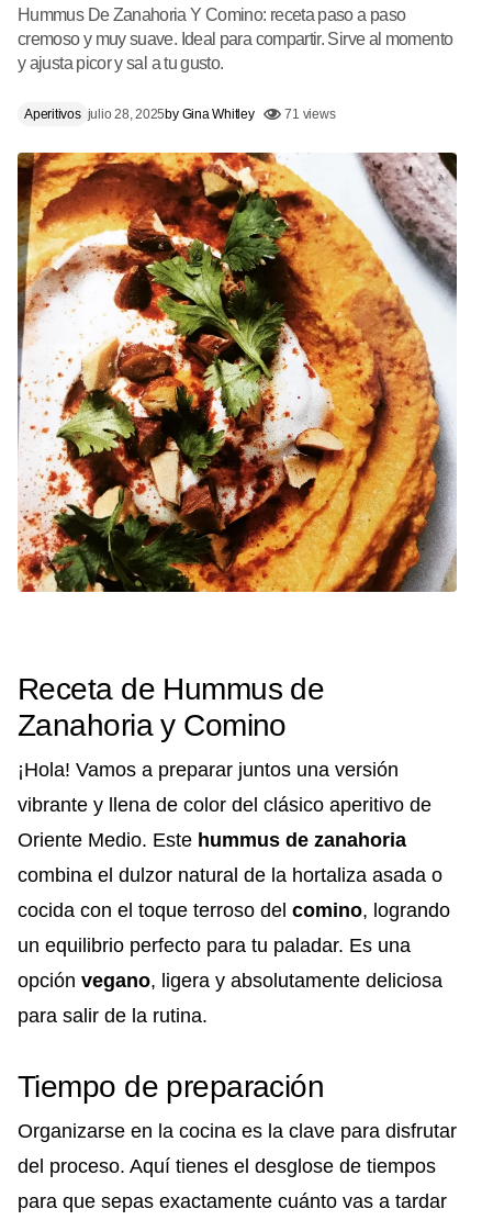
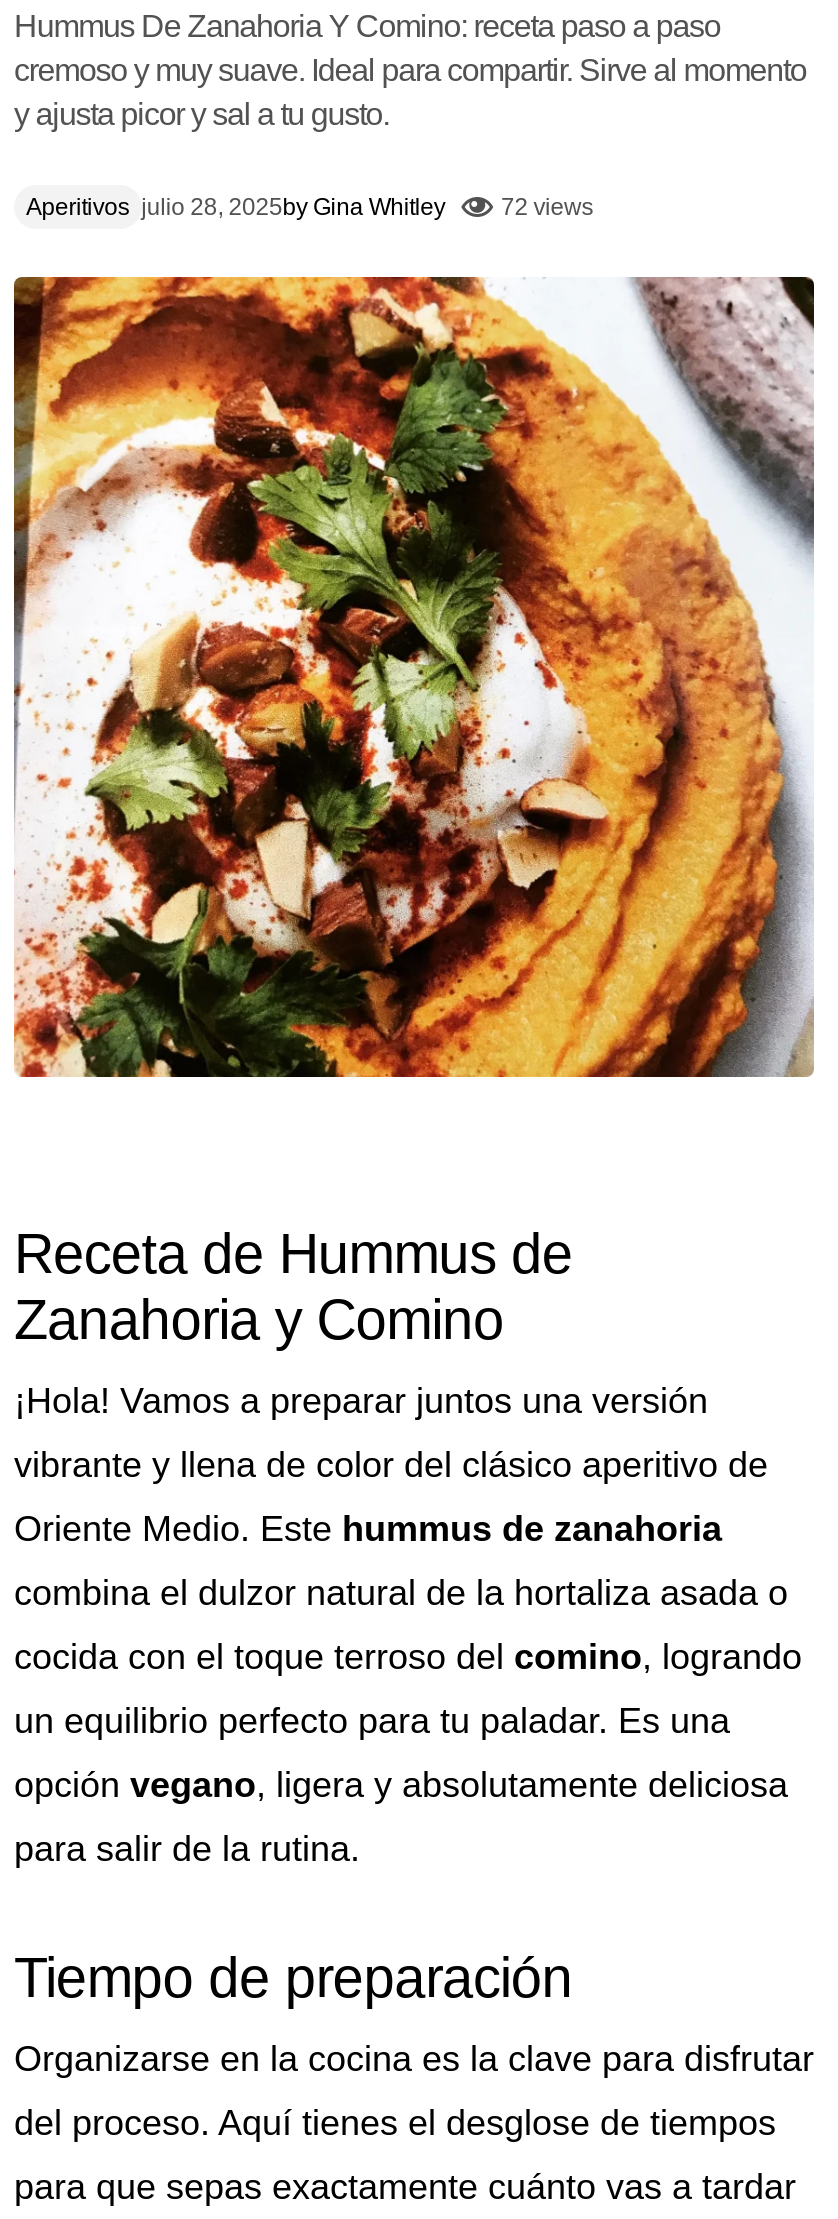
- Aperitivos julio 28, 2025by Gina Whitley 71 views
+ Aperitivos julio 28, 2025by Gina Whitley 72 views
